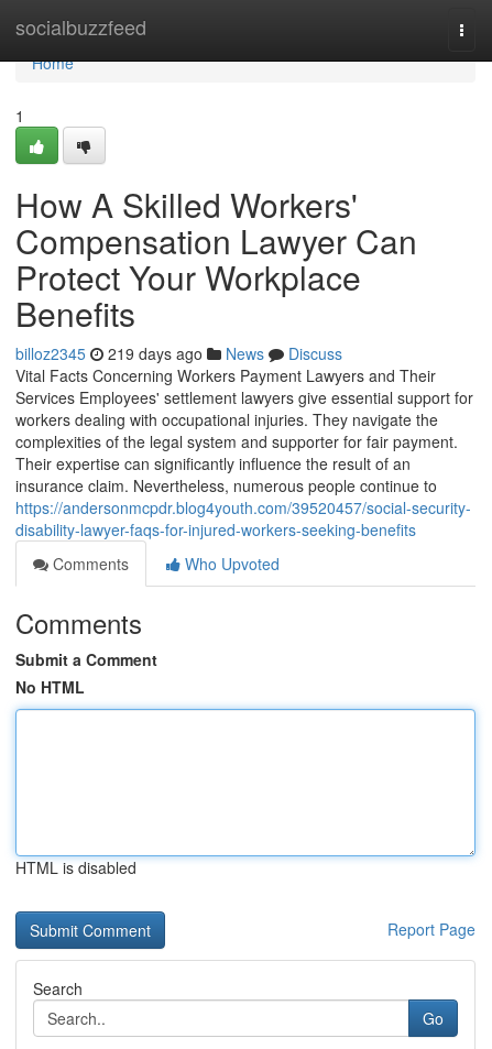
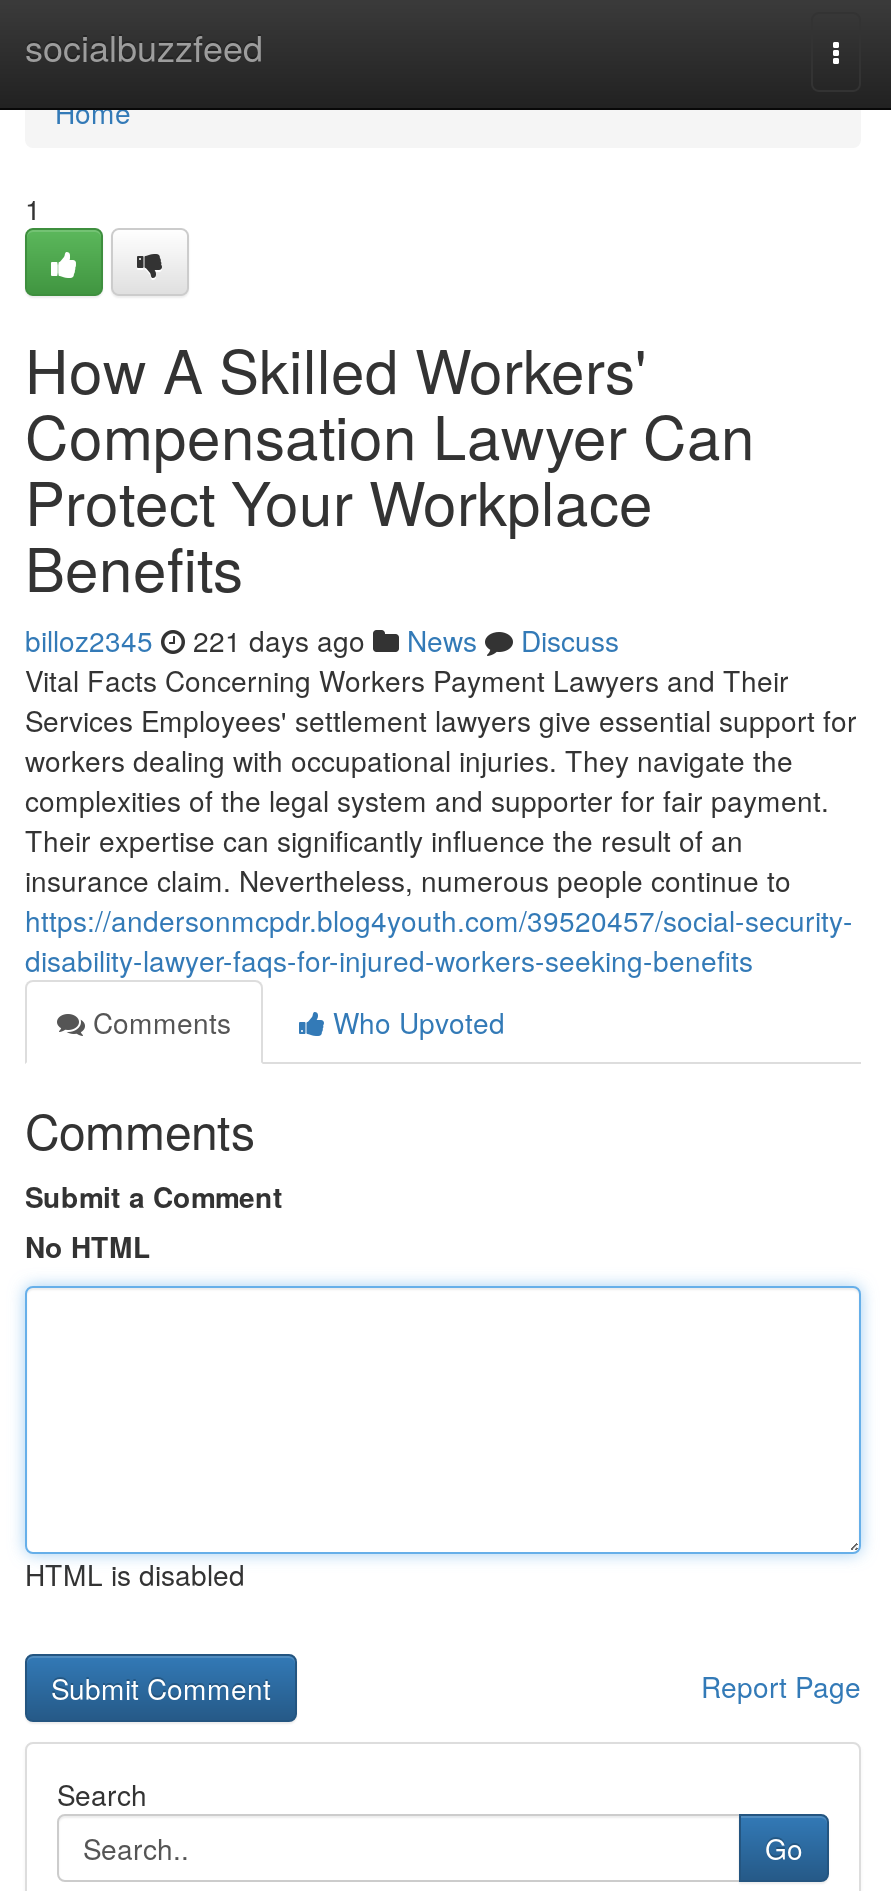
- billoz2345 219 days ago News Discuss
+ billoz2345 221 days ago News Discuss
